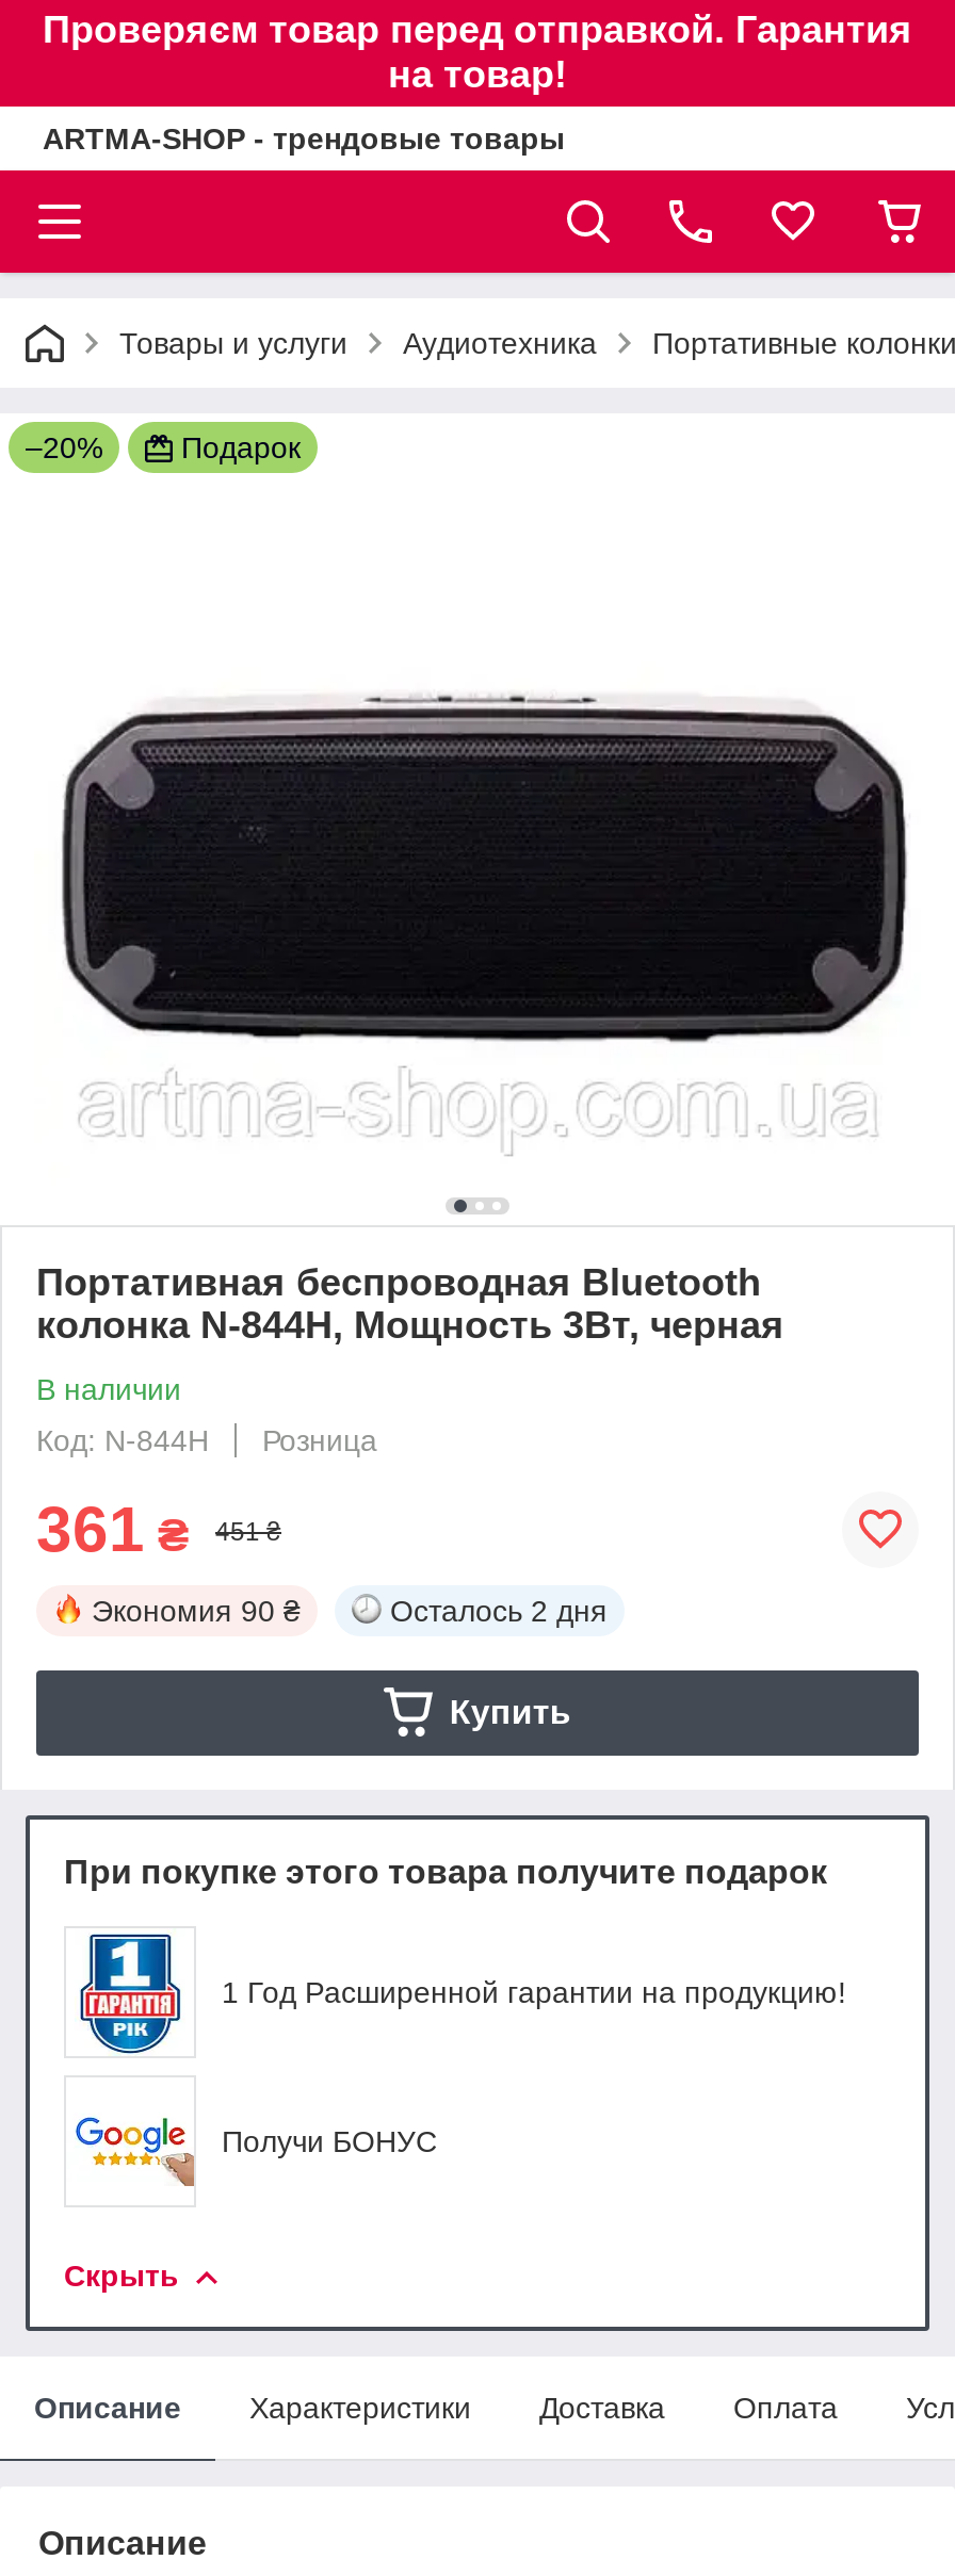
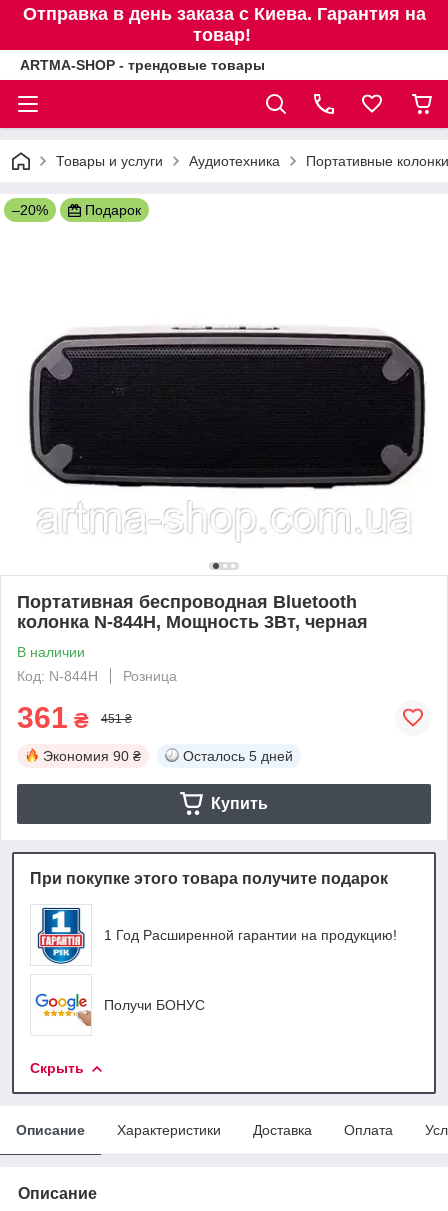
- Проверяєм товар перед отправкой. Гарантия
- на товар!
+ Отправка в день заказа с Киева. Гарантия на
+ товар!

- Осталось 2 дня
+ Осталось 5 дней
